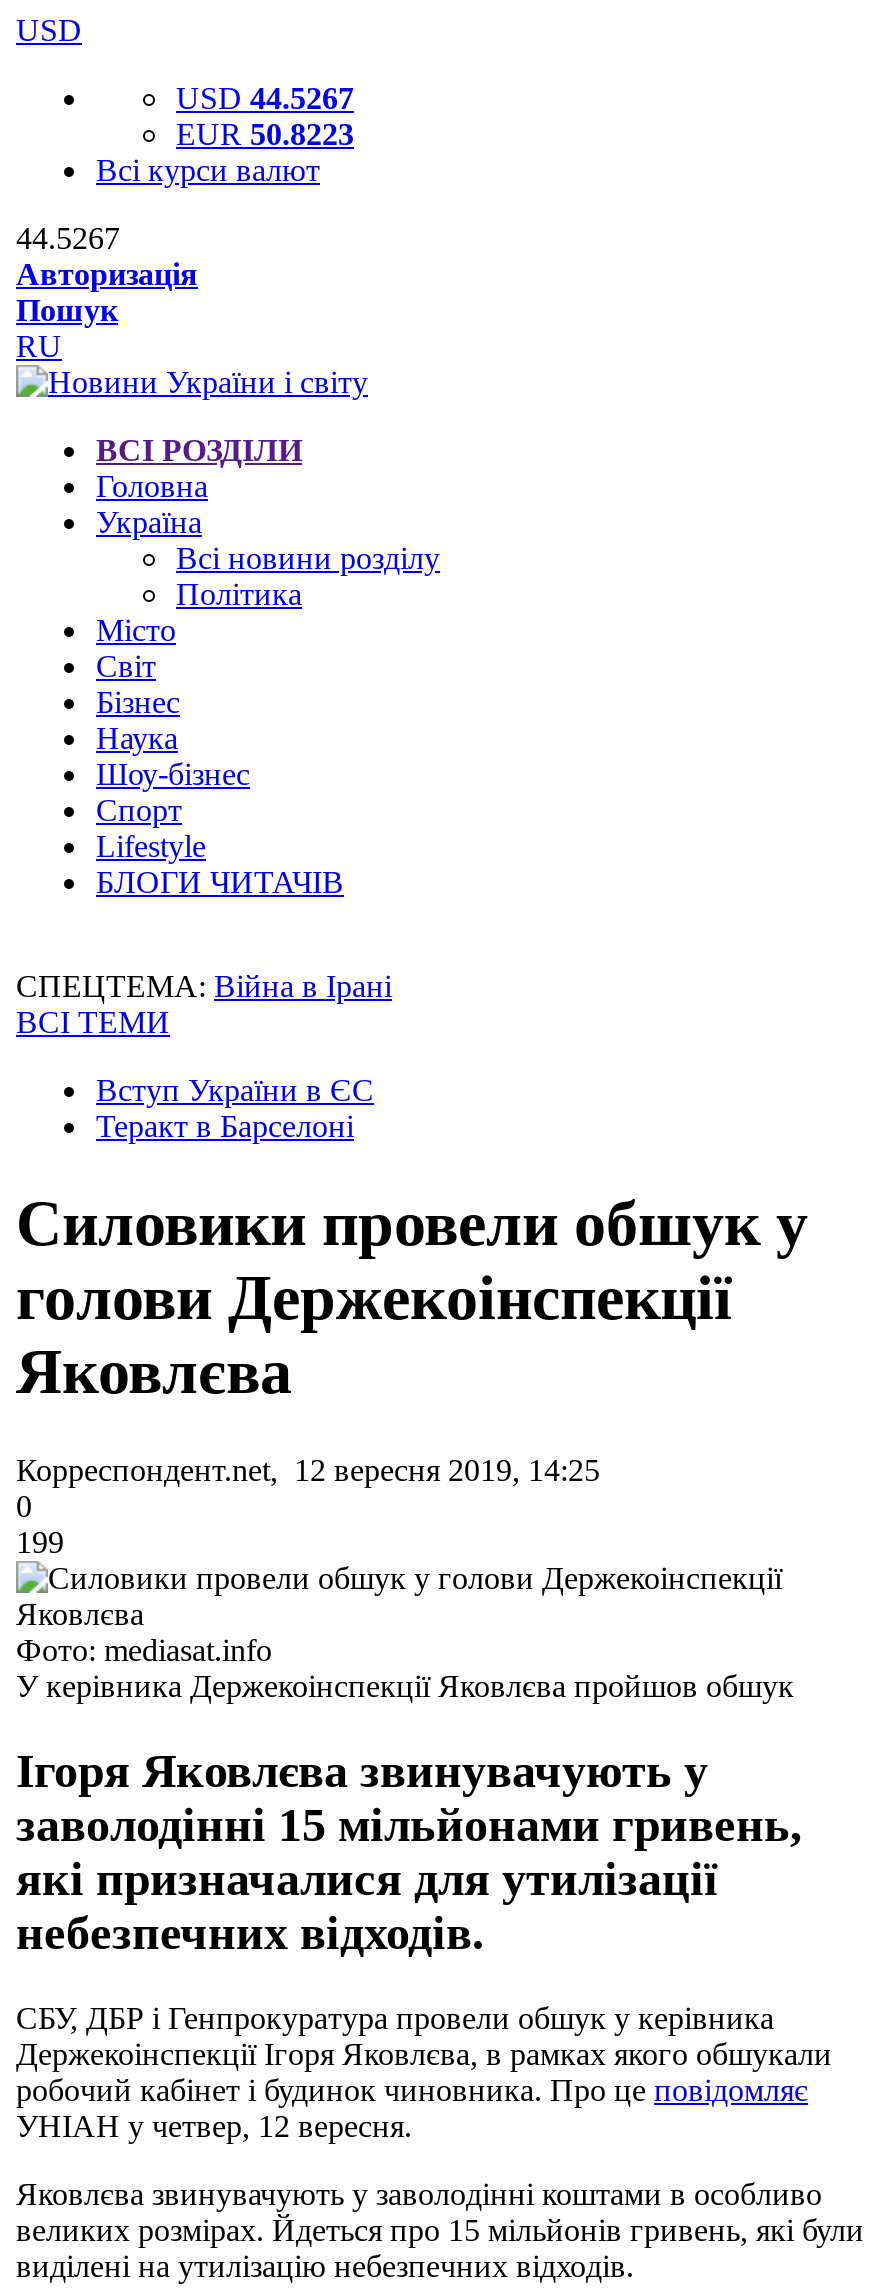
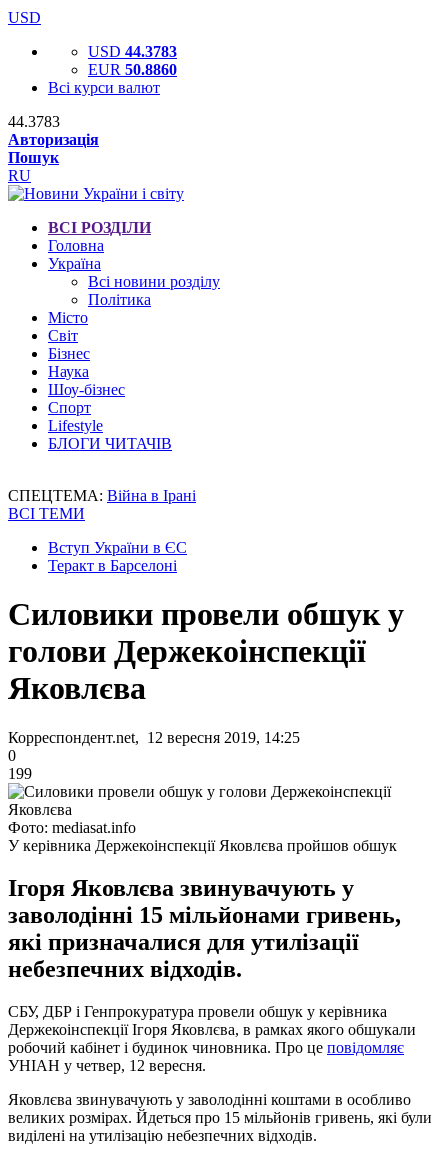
- USD 44.5267
+ USD 44.3783

- EUR 50.8223
+ EUR 50.8860

- 44.5267
+ 44.3783
